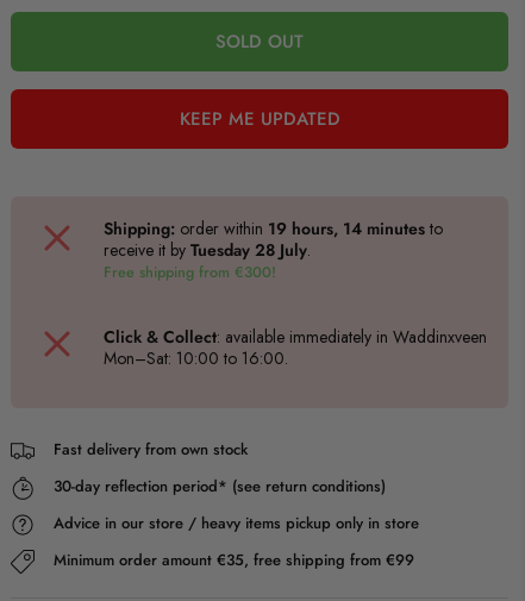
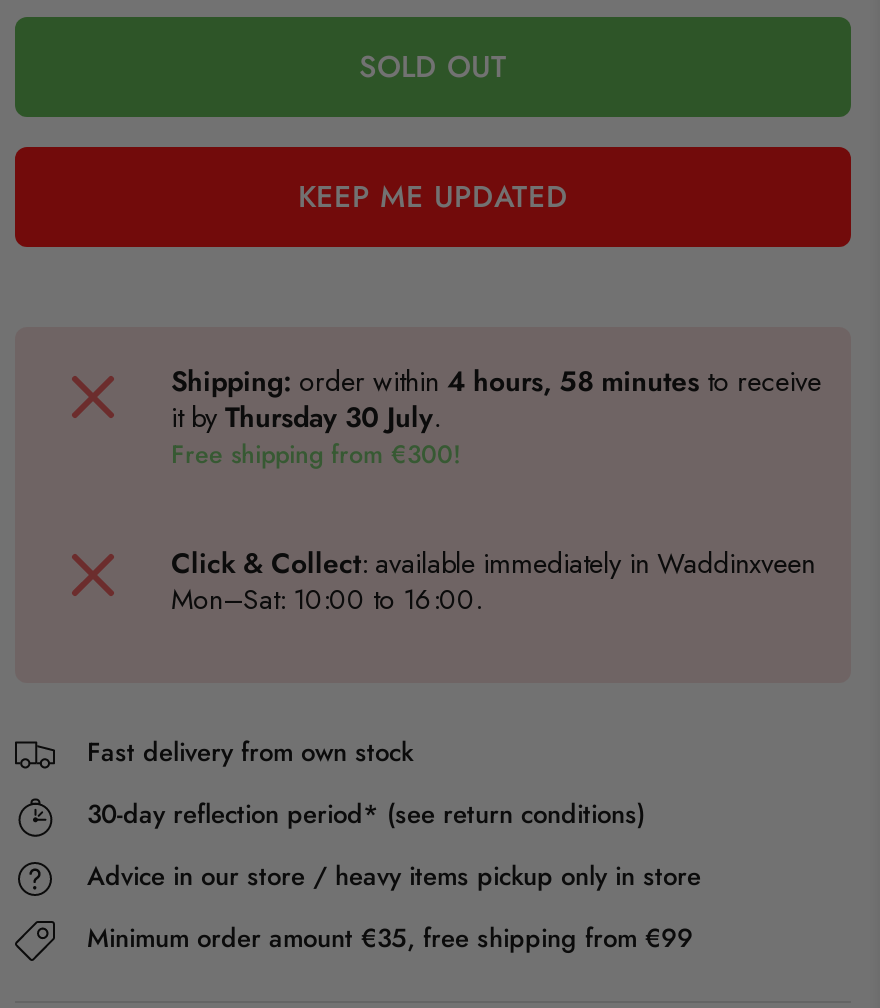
- Shipping: order within 19 hours, 14 minutes to
- receive it by Tuesday 28 July.
+ Shipping: order within 4 hours, 58 minutes to receive
+ it by Thursday 30 July.
